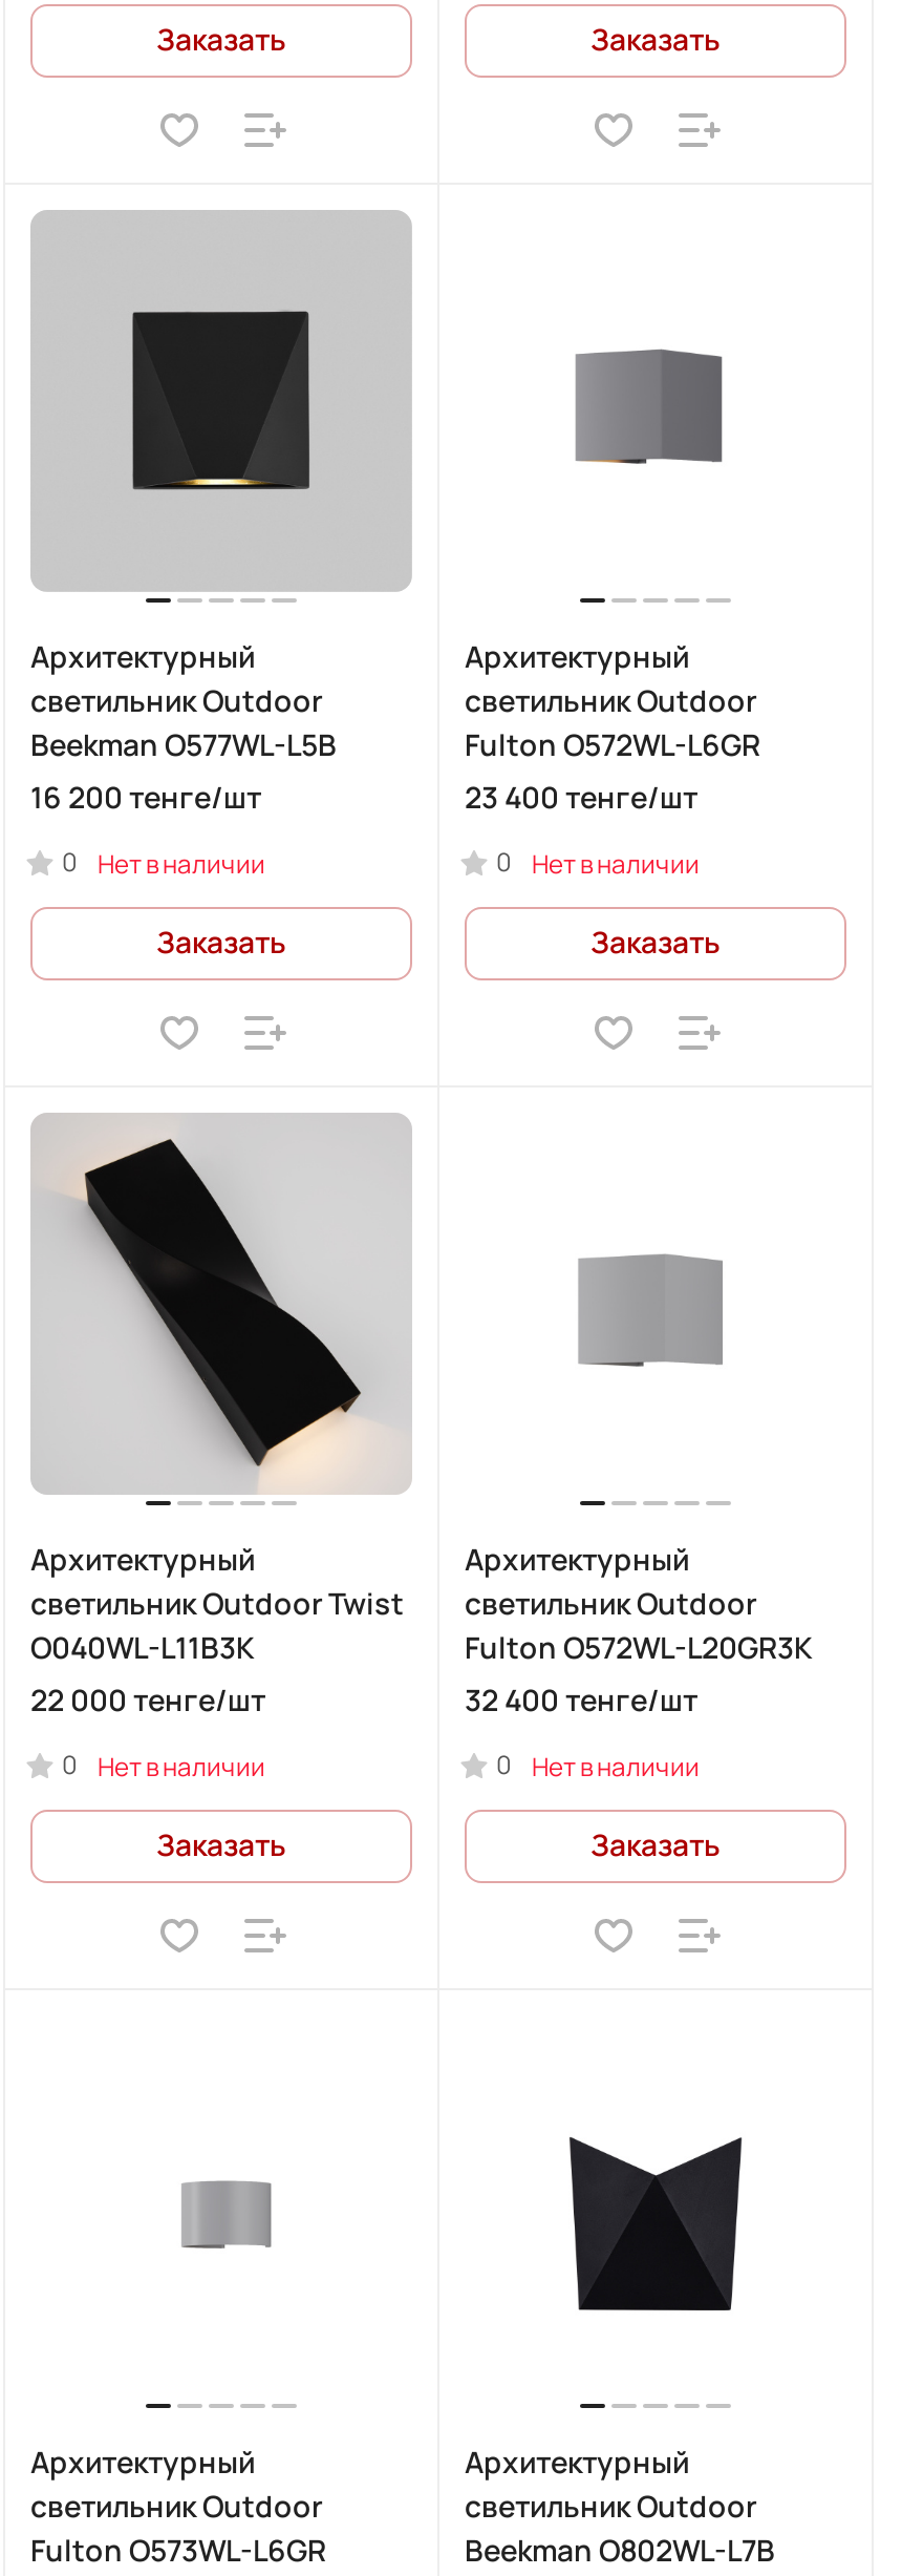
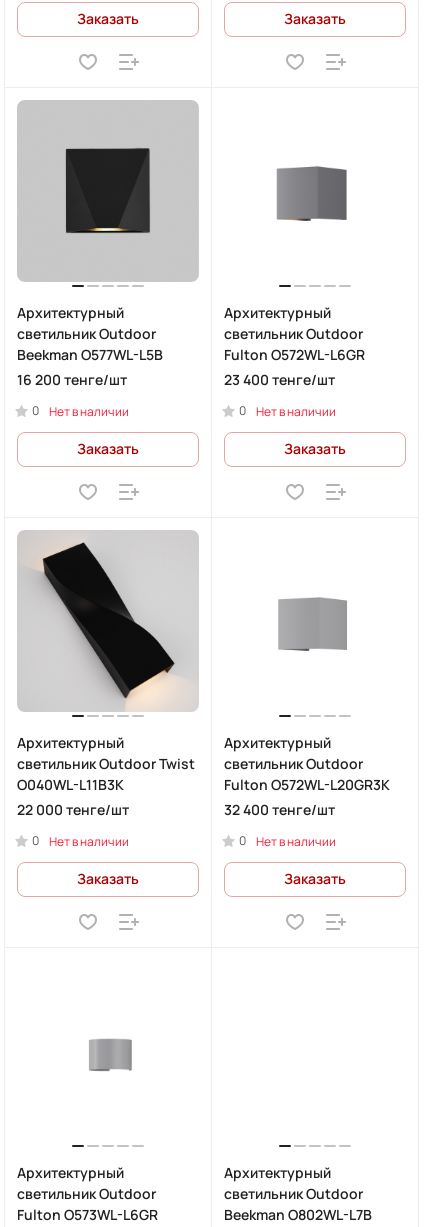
- [image]
